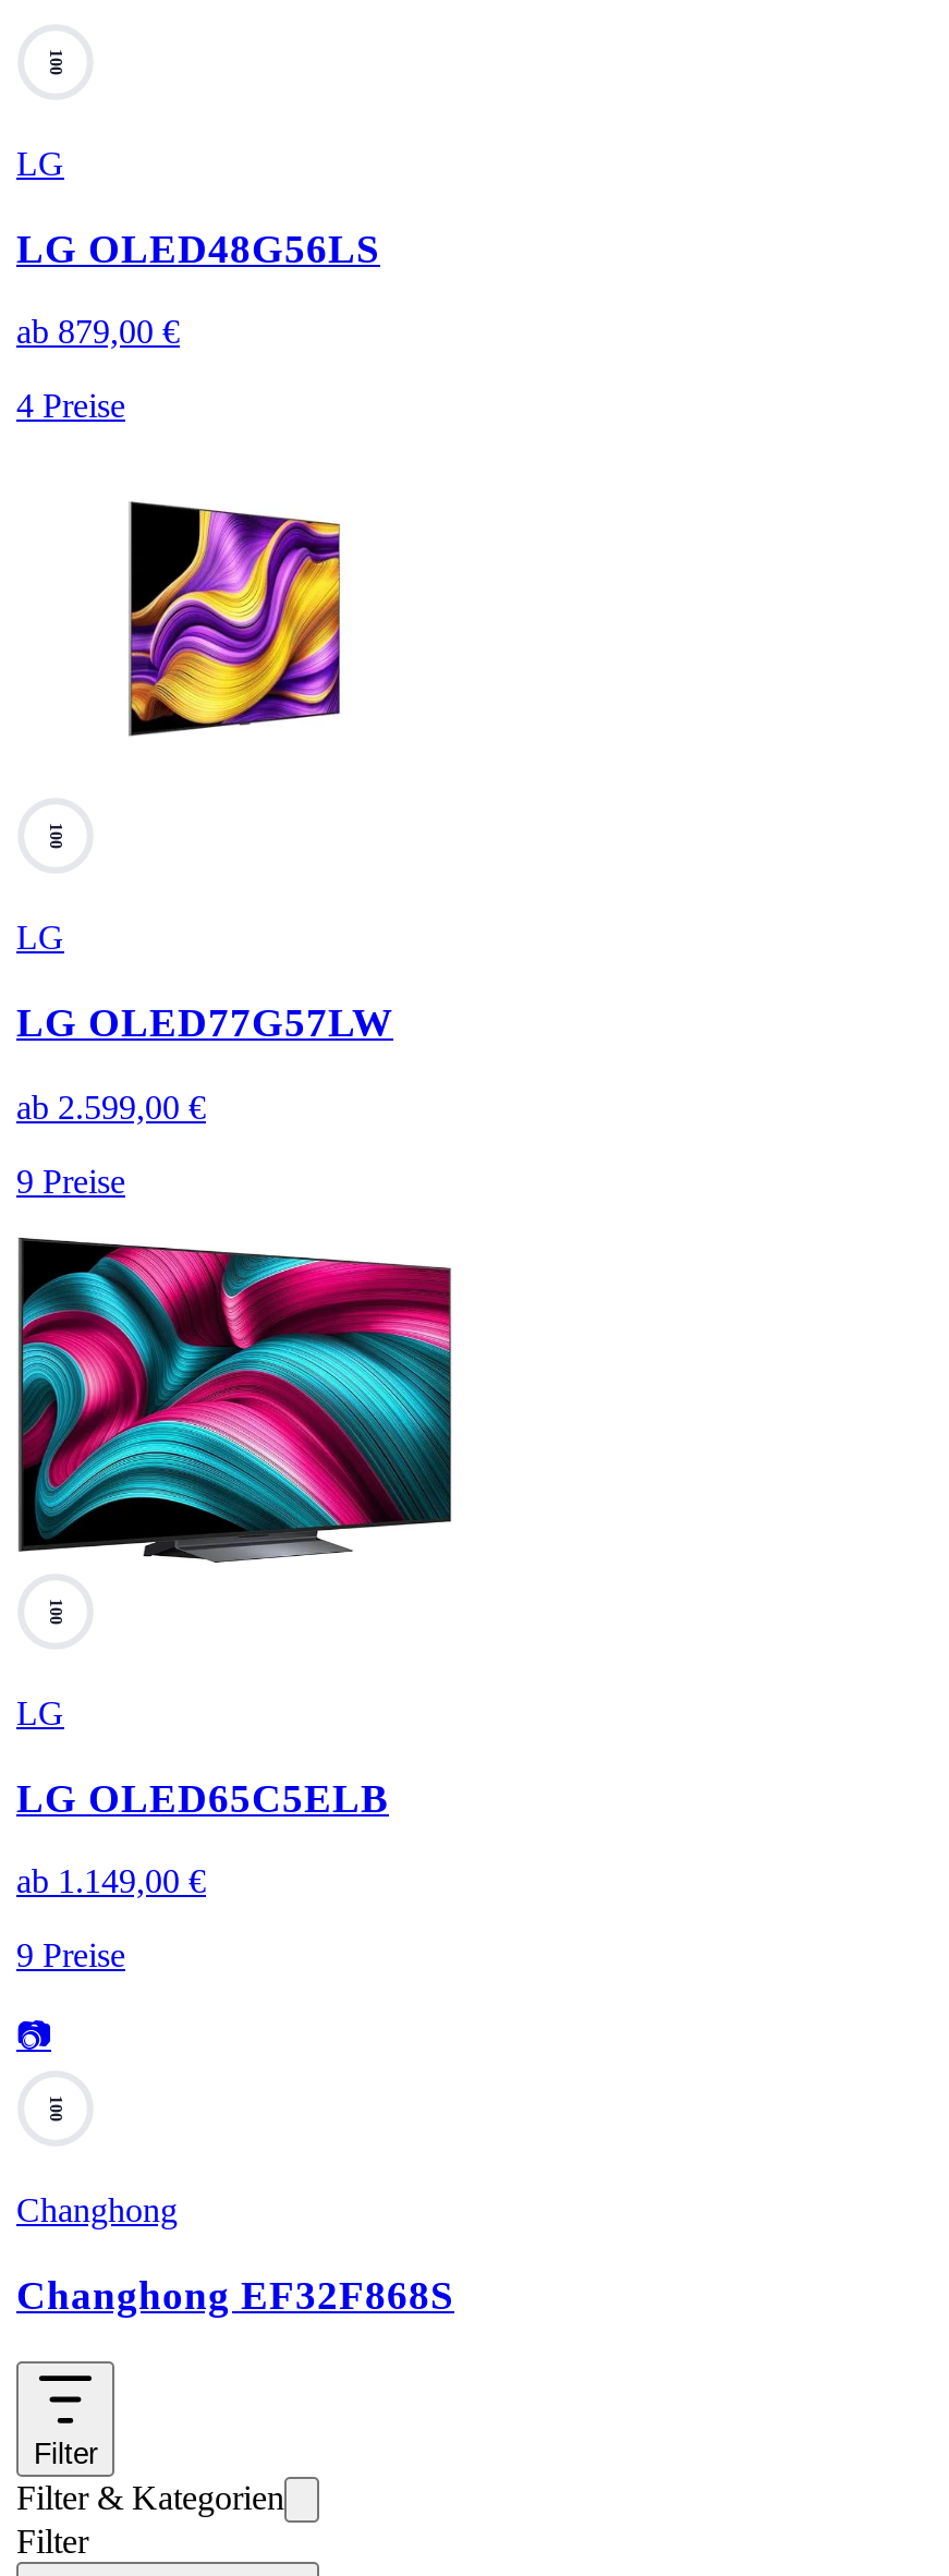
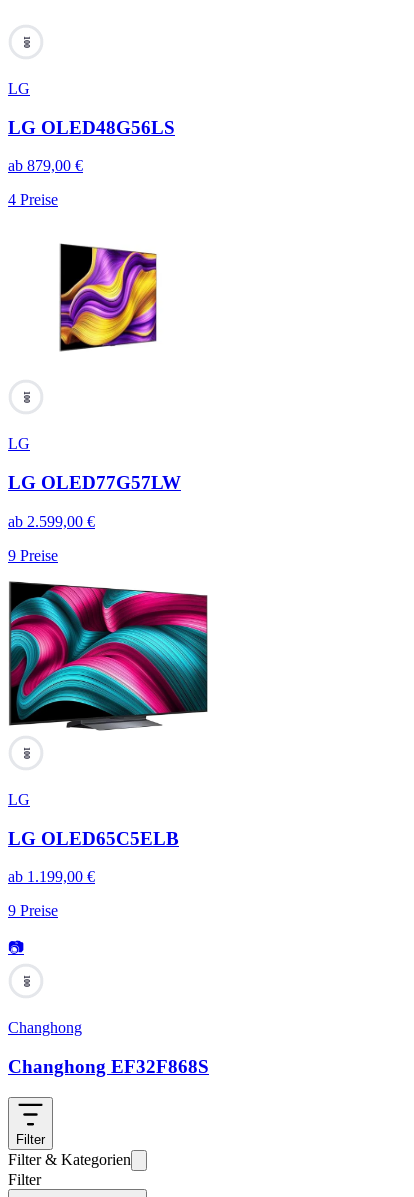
- ab 1.149,00 €
+ ab 1.199,00 €
